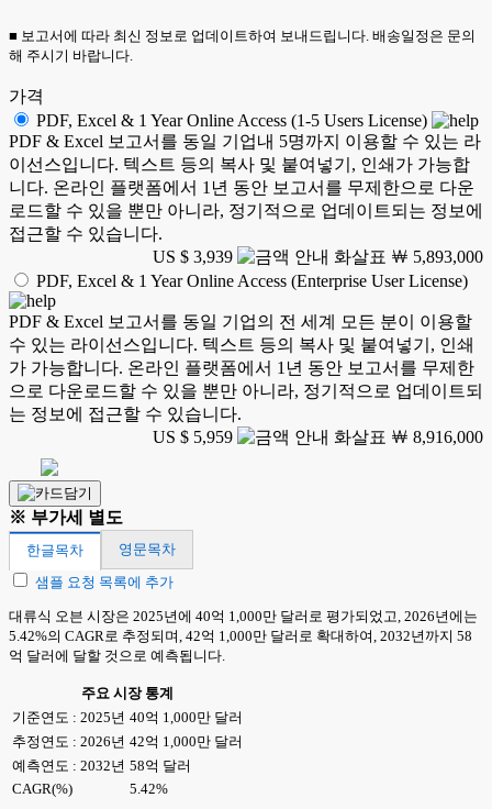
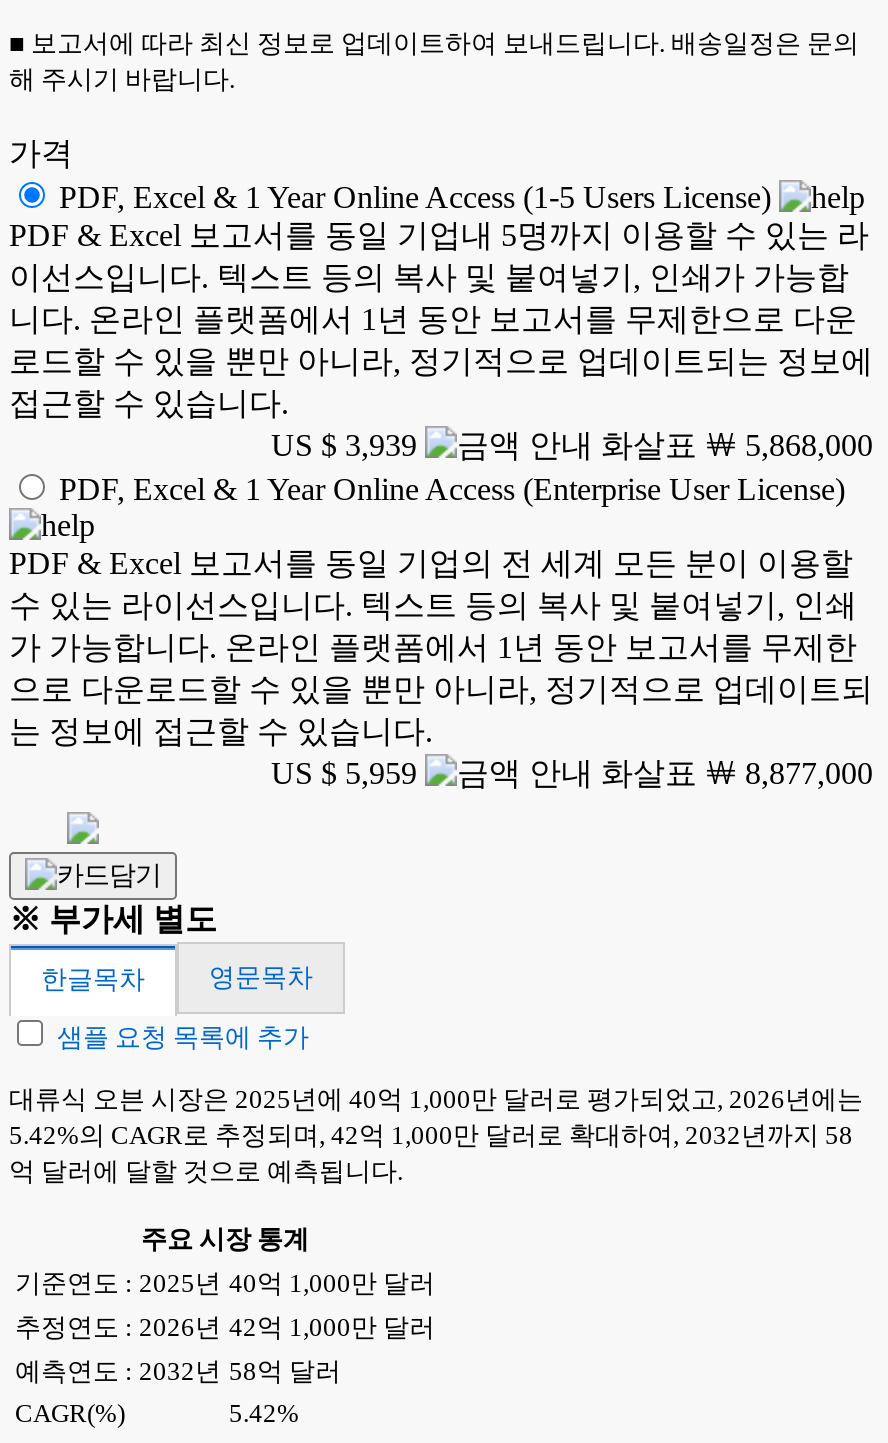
- ￦ 5,893,000
+ ￦ 5,868,000

- ￦ 8,916,000
+ ￦ 8,877,000
